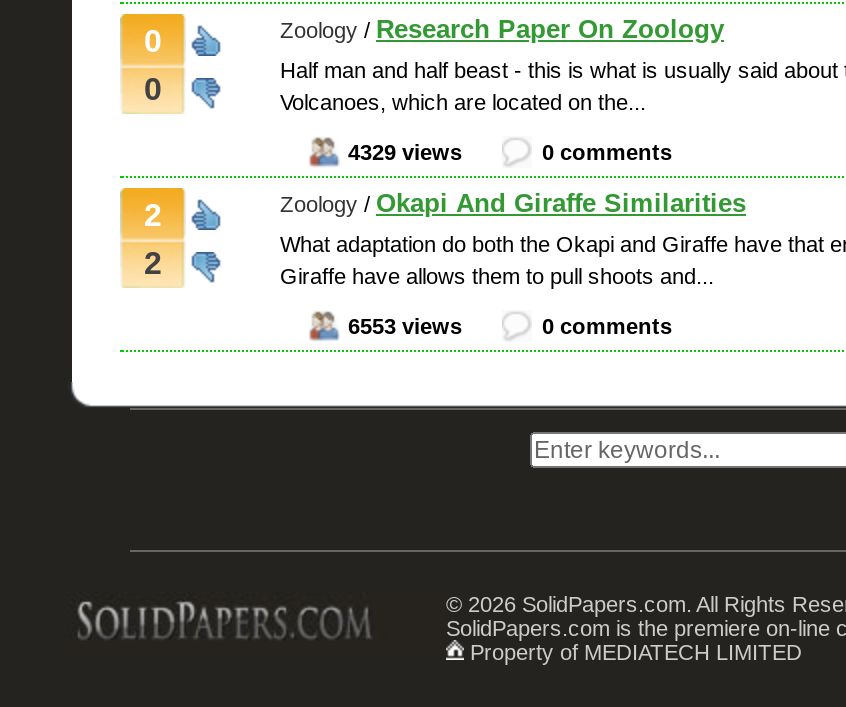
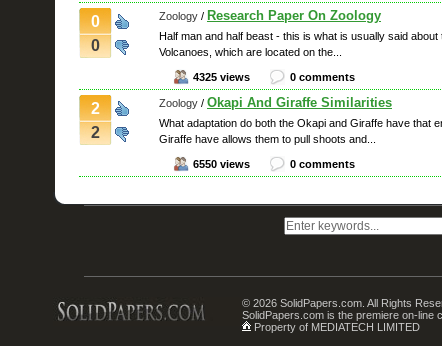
- 4329 views
+ 4325 views

- 6553 views
+ 6550 views
